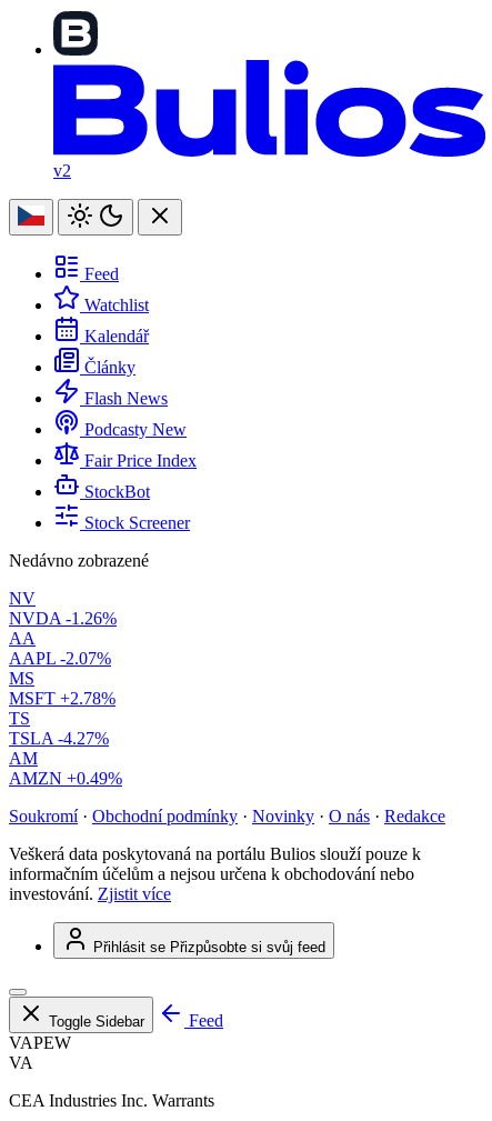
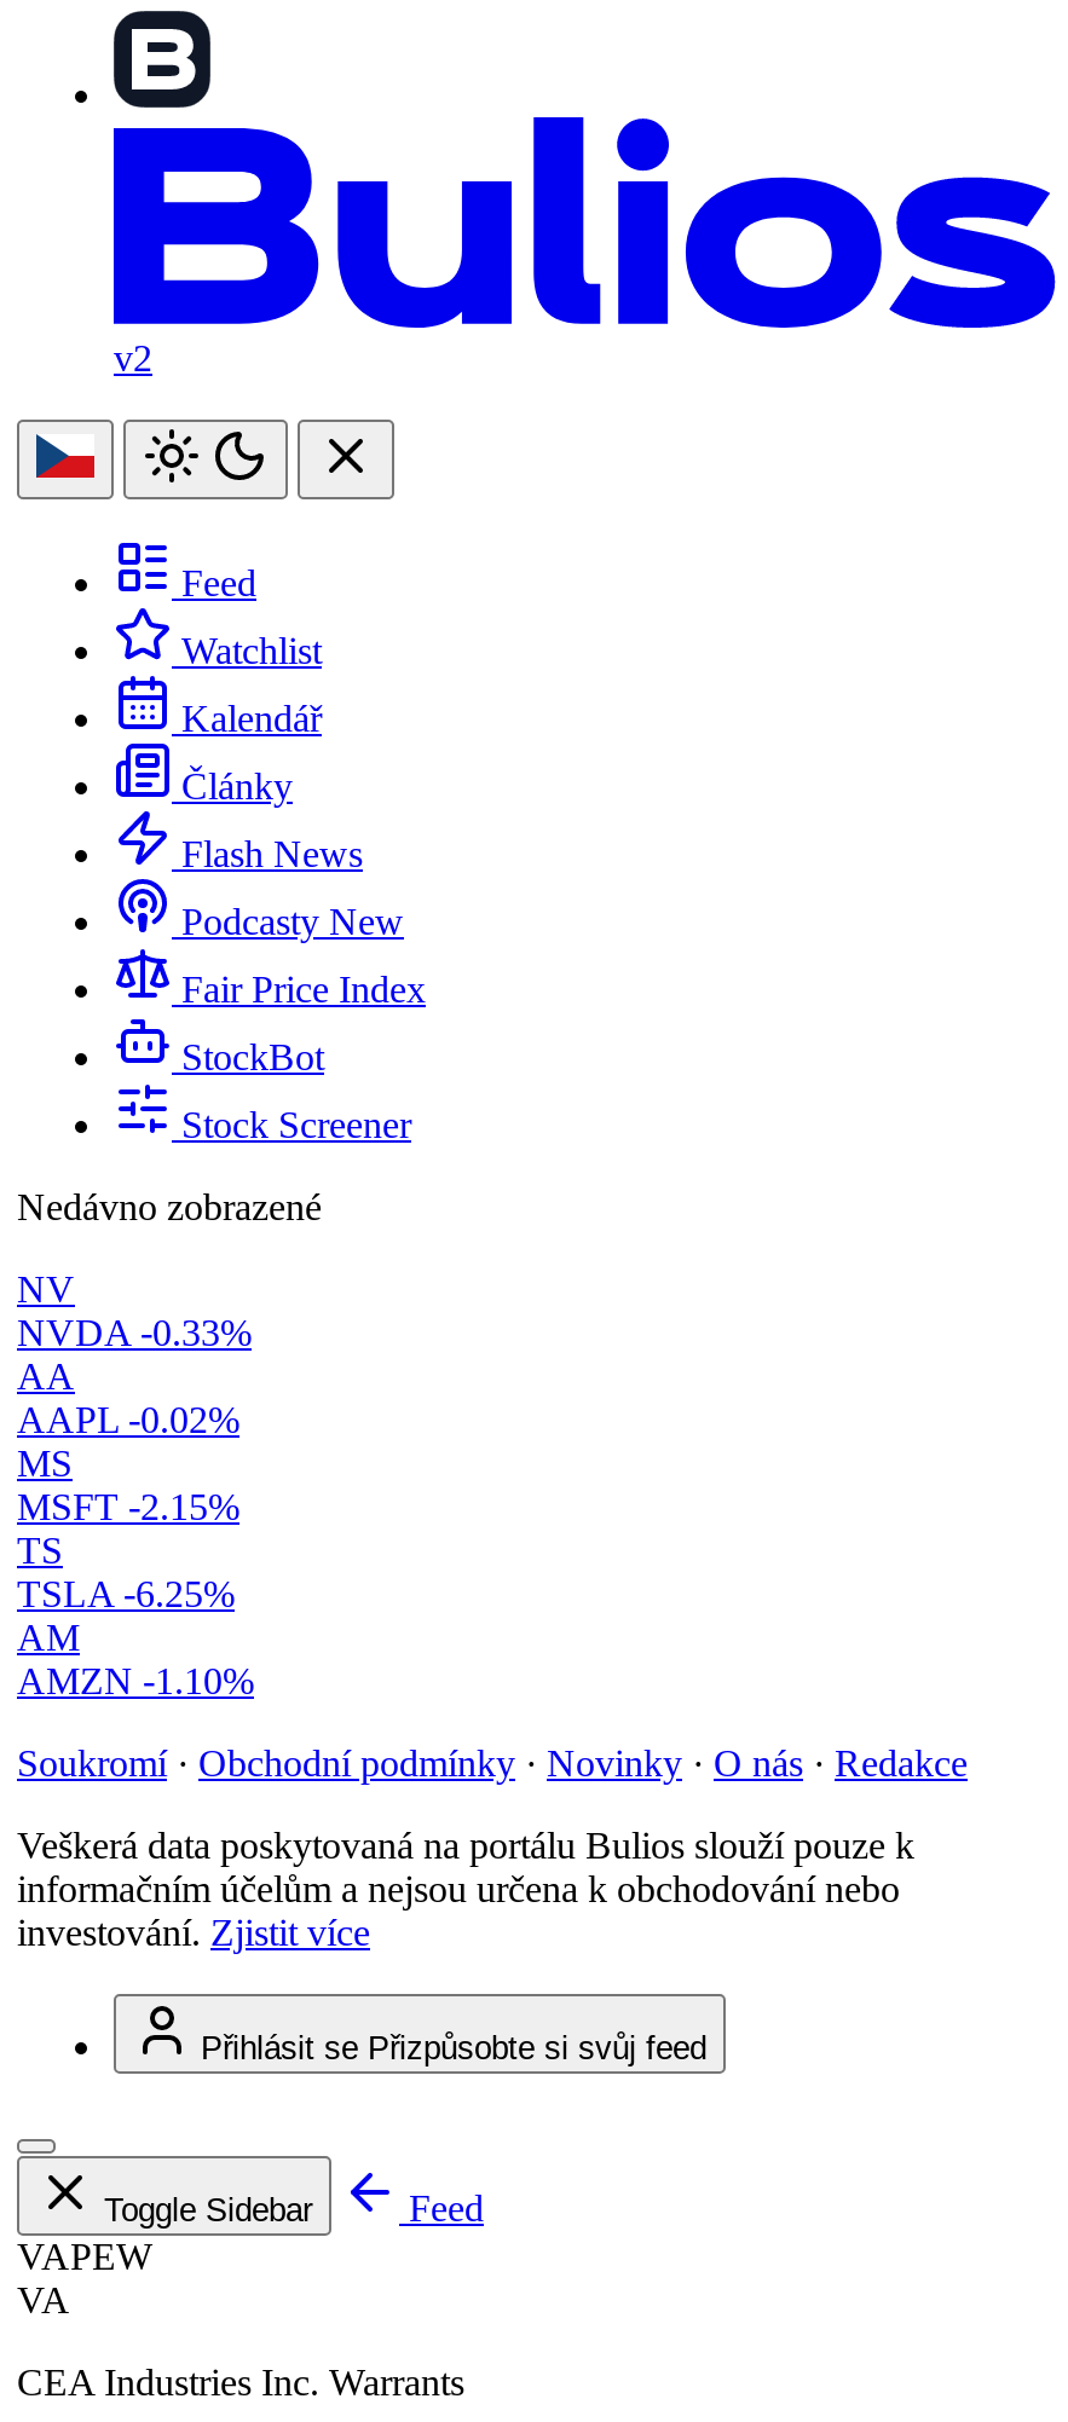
- NVDA -1.26%
+ NVDA -0.33%

- AAPL -2.07%
+ AAPL -0.02%

- MSFT +2.78%
+ MSFT -2.15%

- TSLA -4.27%
+ TSLA -6.25%

- AMZN +0.49%
+ AMZN -1.10%
